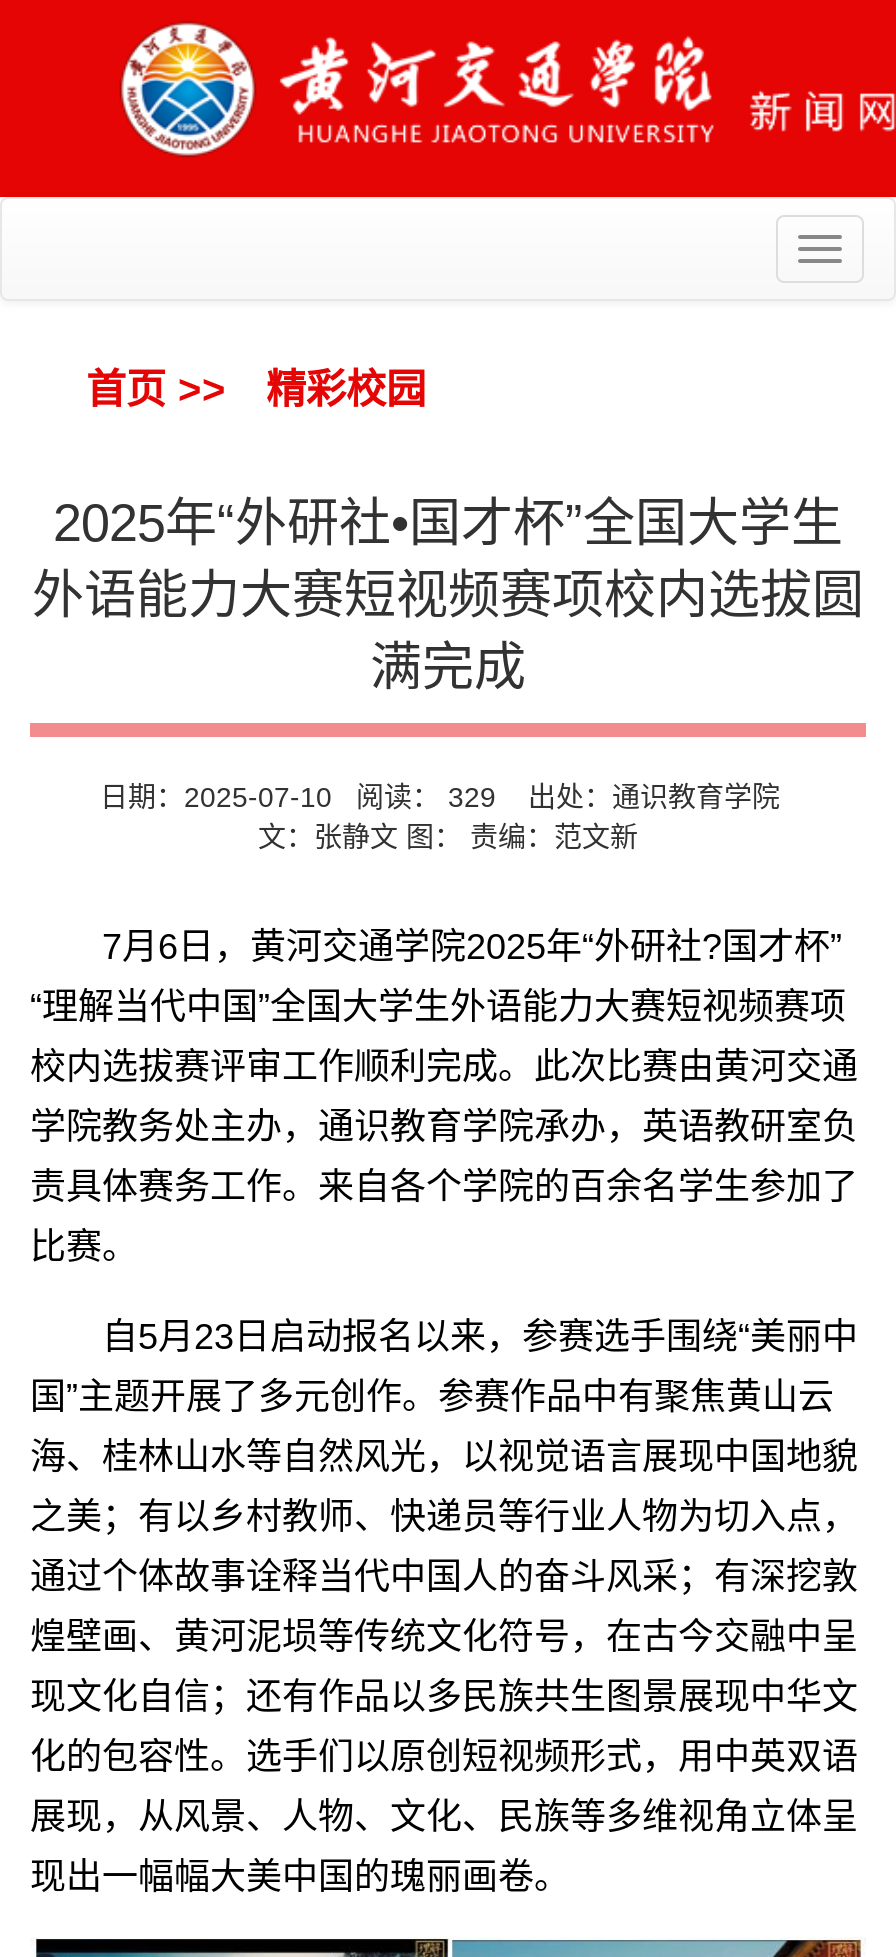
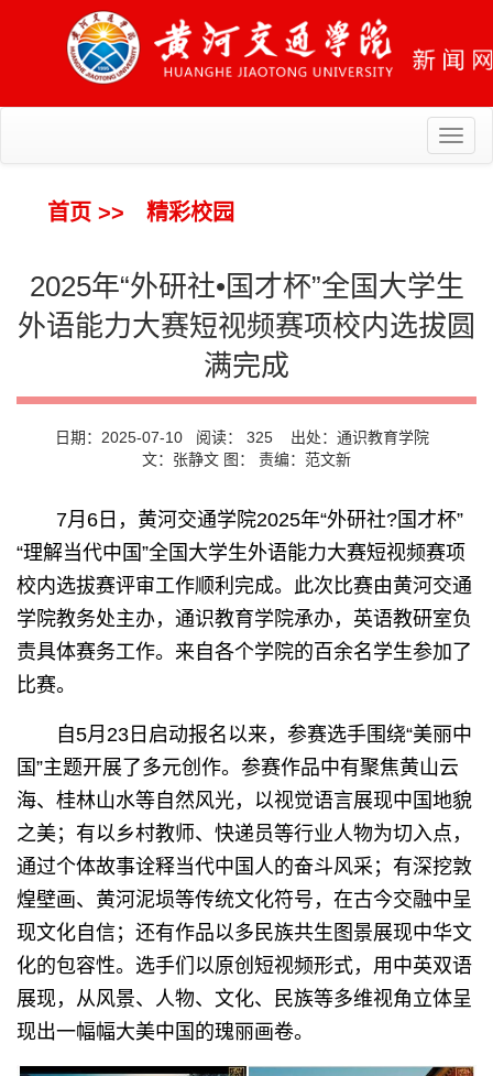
- 日期：2025-07-10 阅读：329出处：通识教育学院
+ 日期：2025-07-10 阅读：325出处：通识教育学院
